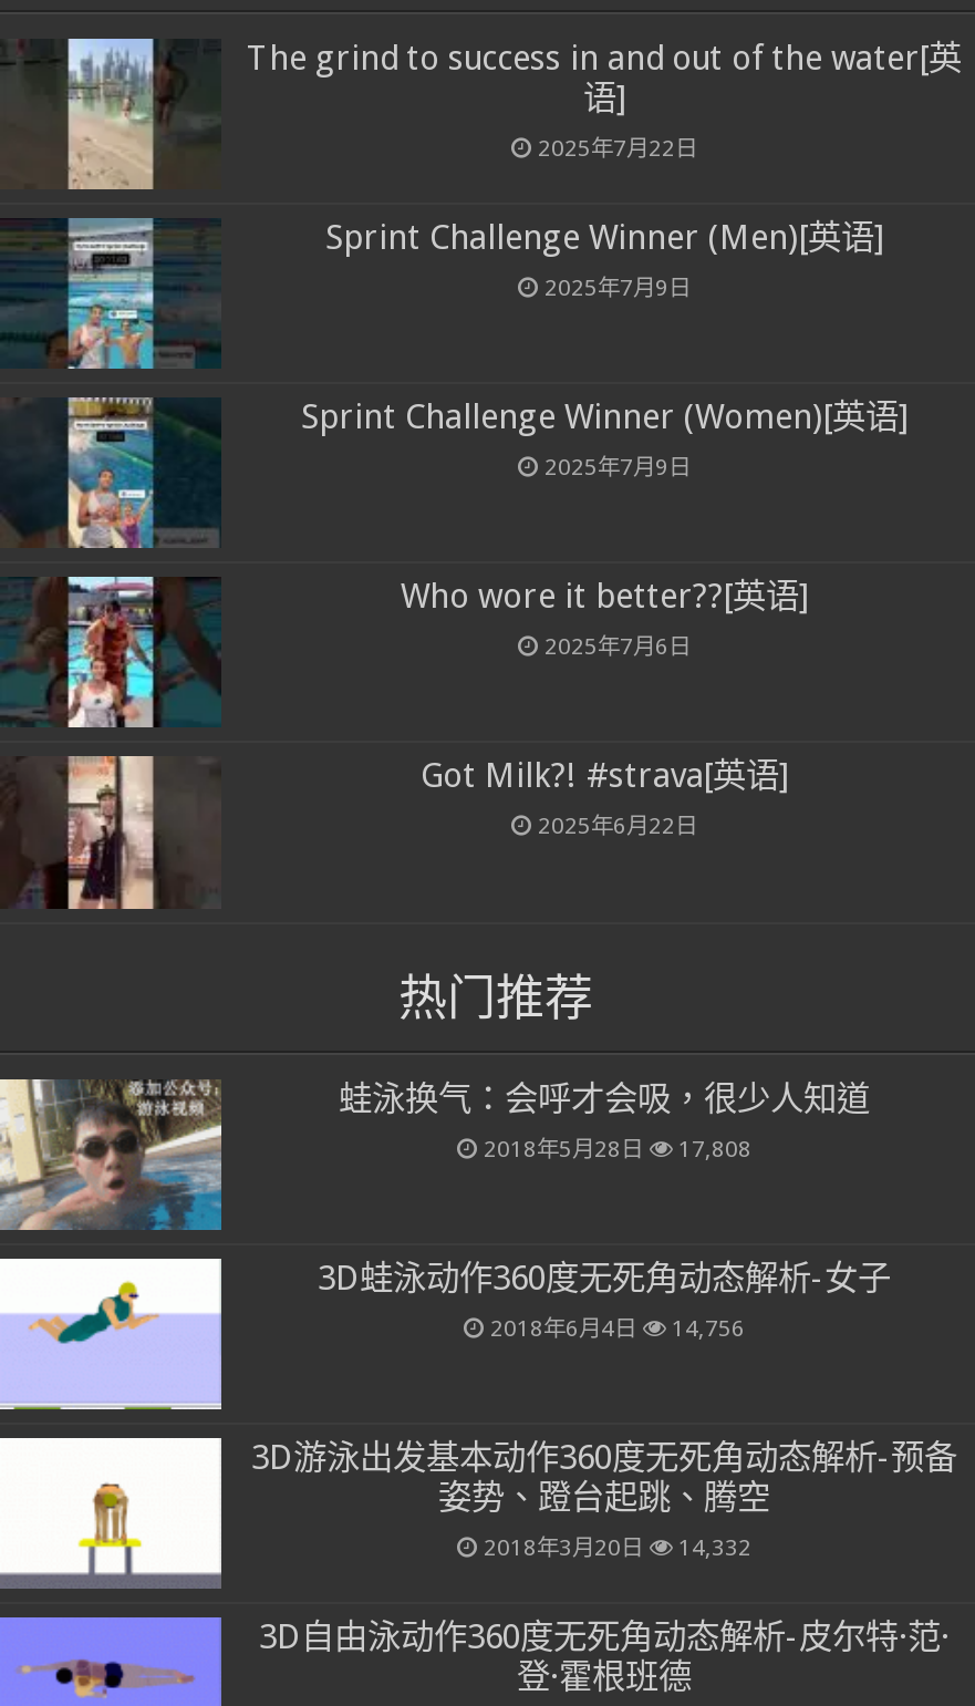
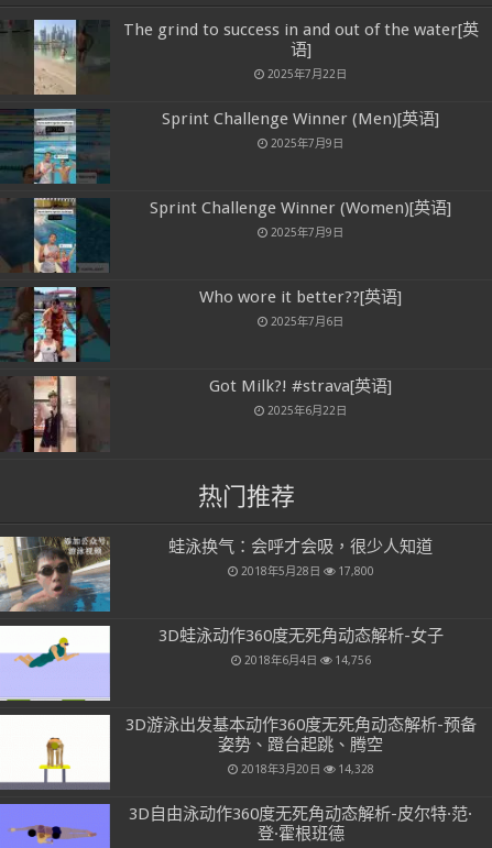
- 2018年5月28日 17,808
+ 2018年5月28日 17,800

- 2018年3月20日 14,332
+ 2018年3月20日 14,328
